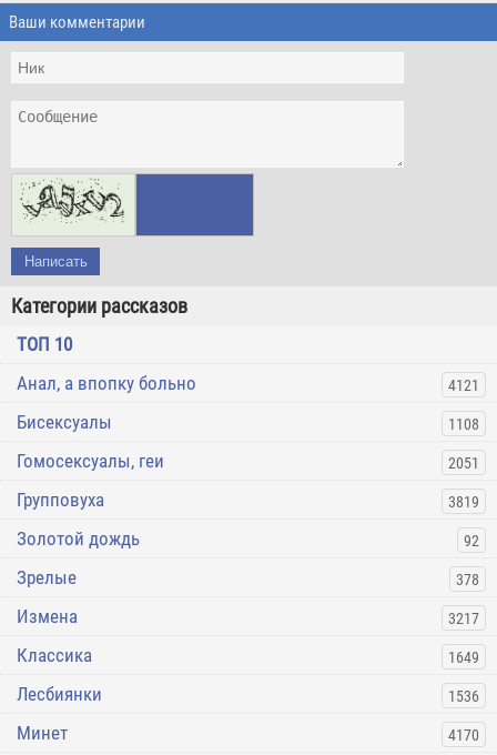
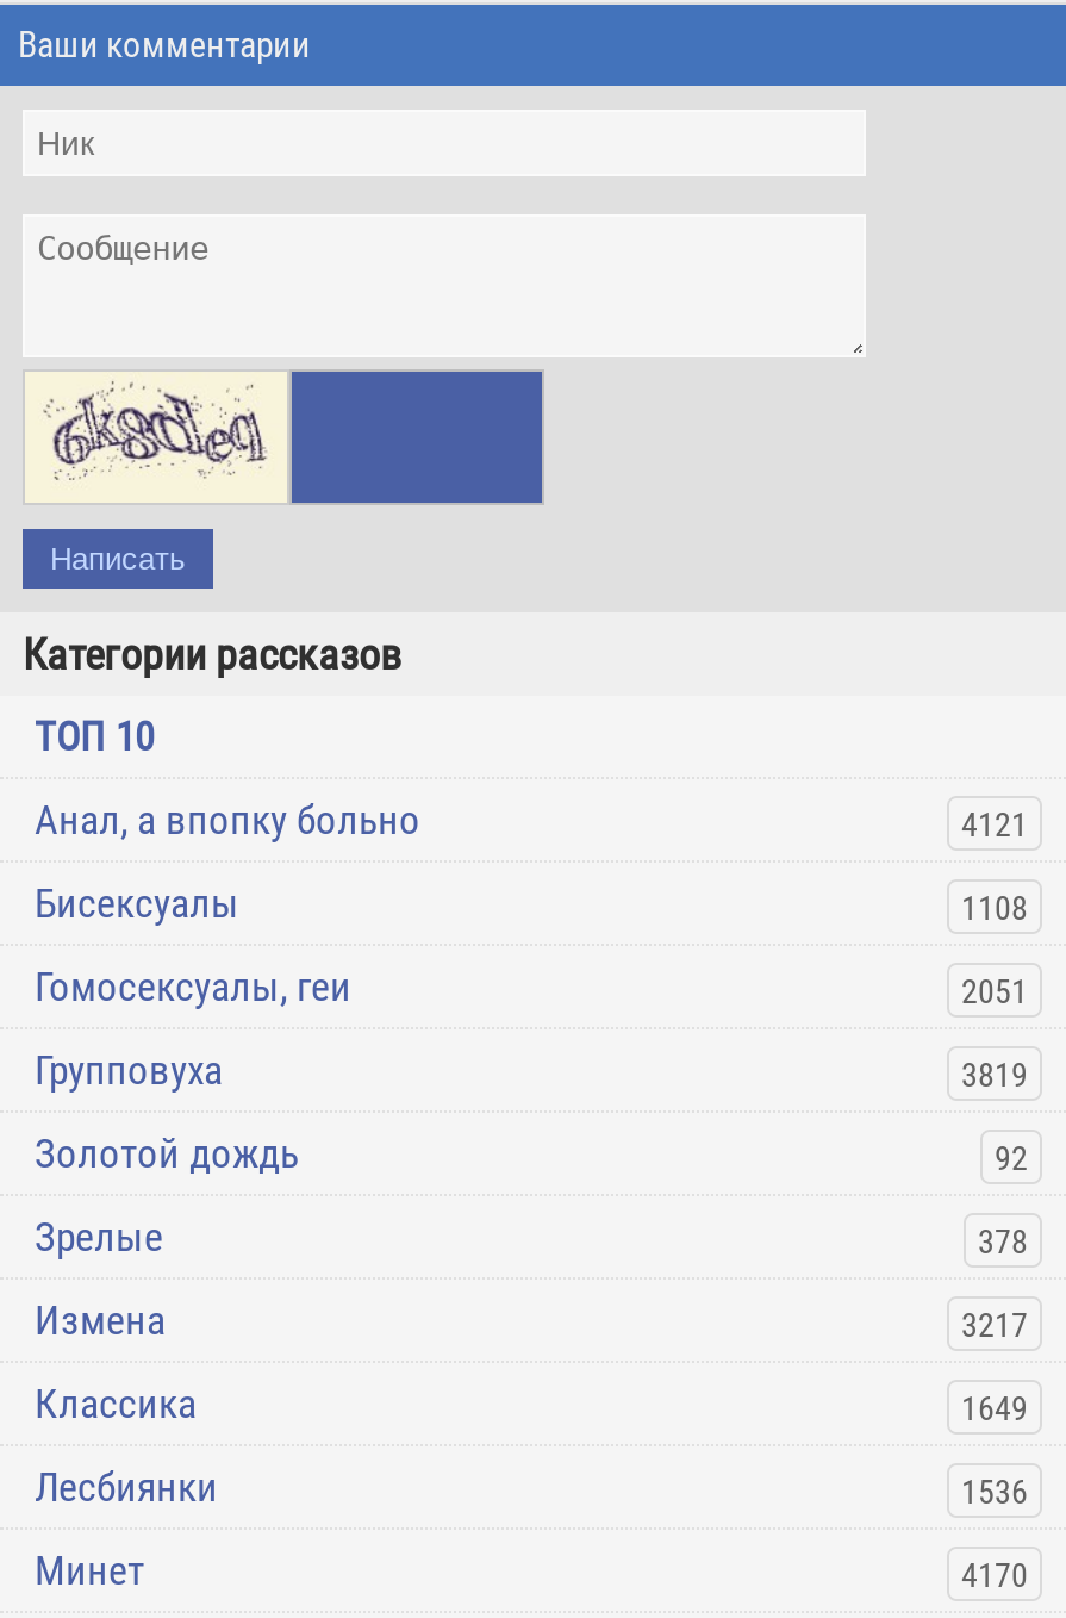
- [image]
+ [image]
